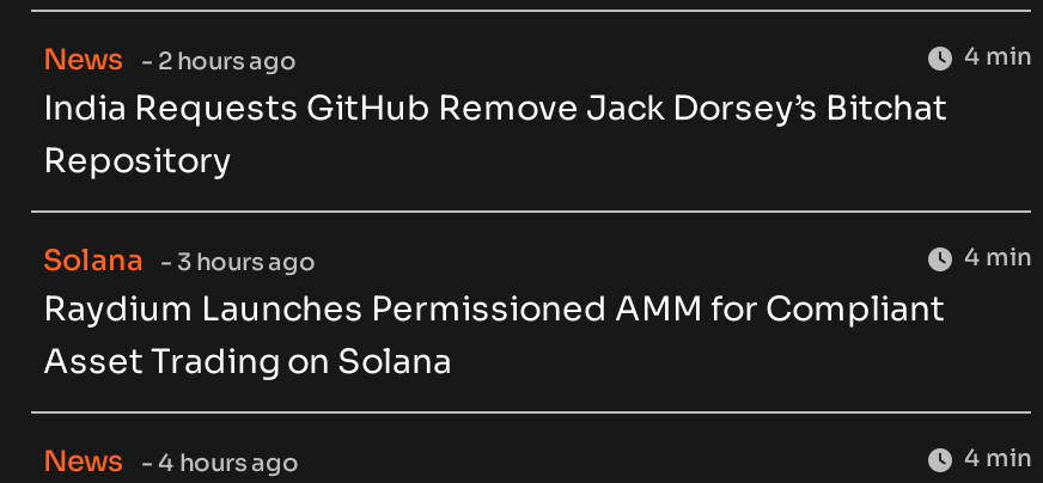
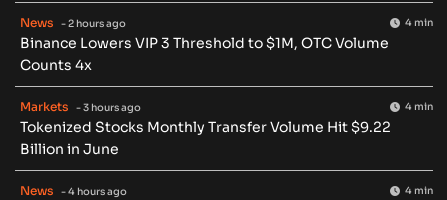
- India Requests GitHub Remove Jack Dorsey’s Bitchat
- Repository
+ Binance Lowers VIP 3 Threshold to $1M, OTC Volume
+ Counts 4x

- Solana - 3 hours ago
+ Markets - 3 hours ago

- Raydium Launches Permissioned AMM for Compliant
- Asset Trading on Solana
+ Tokenized Stocks Monthly Transfer Volume Hit $9.22
+ Billion in June
